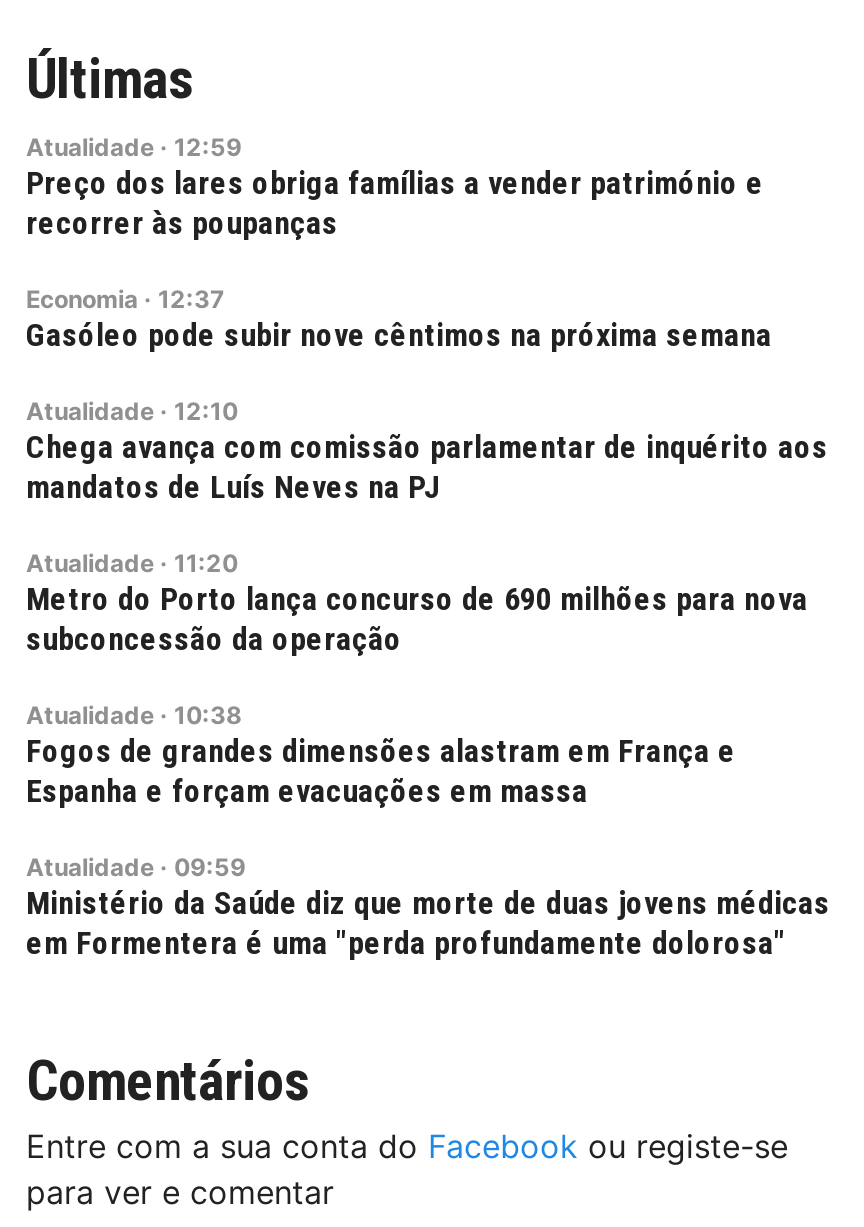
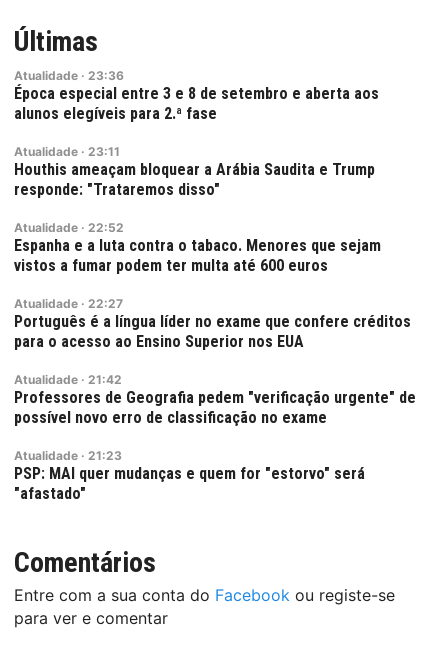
- Atualidade · 12:59
- Preço dos lares obriga famílias a vender património e
- recorrer às poupanças
+ Atualidade · 23:36
+ Época especial entre 3 e 8 de setembro e aberta aos
+ alunos elegíveis para 2.ª fase

- Economia · 12:37
- Gasóleo pode subir nove cêntimos na próxima semana
+ Atualidade · 23:11
+ Houthis ameaçam bloquear a Arábia Saudita e Trump
+ responde: "Trataremos disso"

- Atualidade · 12:10
- Chega avança com comissão parlamentar de inquérito aos
- mandatos de Luís Neves na PJ
+ Atualidade · 22:52
+ Espanha e a luta contra o tabaco. Menores que sejam
+ vistos a fumar podem ter multa até 600 euros

- Atualidade · 11:20
- Metro do Porto lança concurso de 690 milhões para nova
- subconcessão da operação
+ Atualidade · 22:27
+ Português é a língua líder no exame que confere créditos
+ para o acesso ao Ensino Superior nos EUA

- Atualidade · 10:38
- Fogos de grandes dimensões alastram em França e
- Espanha e forçam evacuações em massa
+ Atualidade · 21:42
+ Professores de Geografia pedem "verificação urgente" de
+ possível novo erro de classificação no exame

- Atualidade · 09:59
- Ministério da Saúde diz que morte de duas jovens médicas
- em Formentera é uma "perda profundamente dolorosa"
+ Atualidade · 21:23
+ PSP: MAI quer mudanças e quem for "estorvo" será
+ "afastado"
